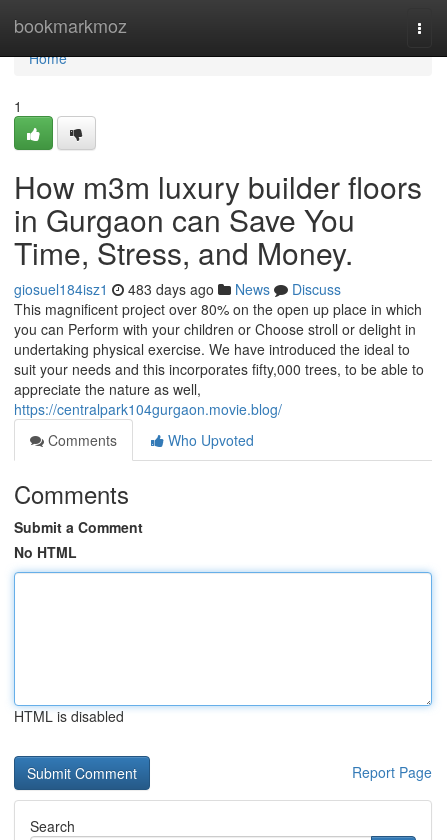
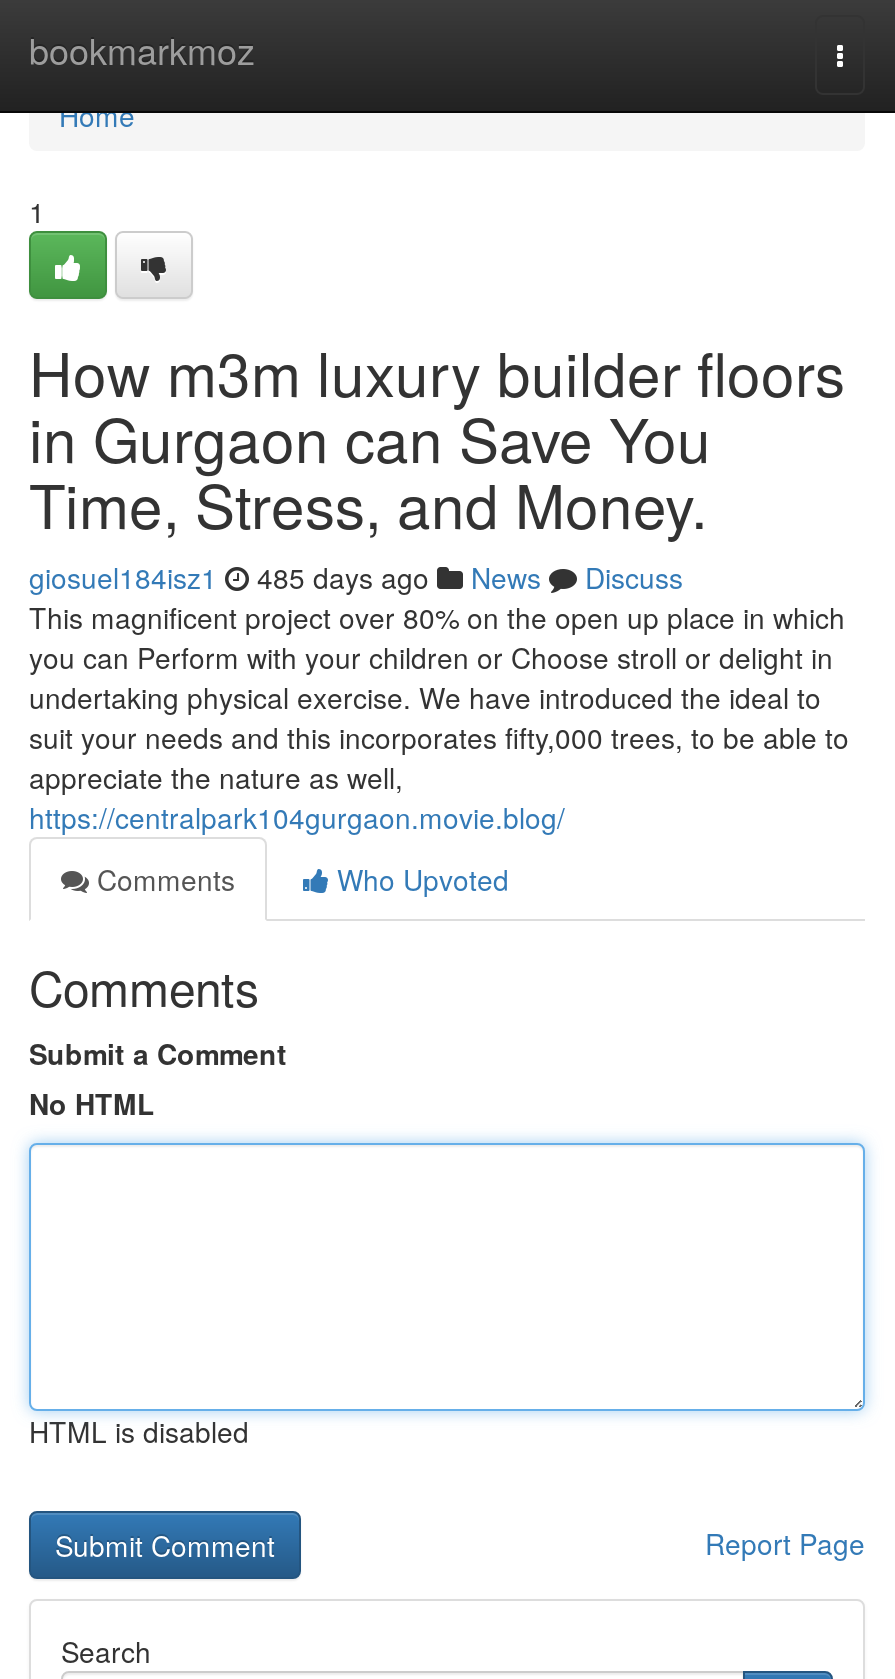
- giosuel184isz1 483 days ago News Discuss
+ giosuel184isz1 485 days ago News Discuss
